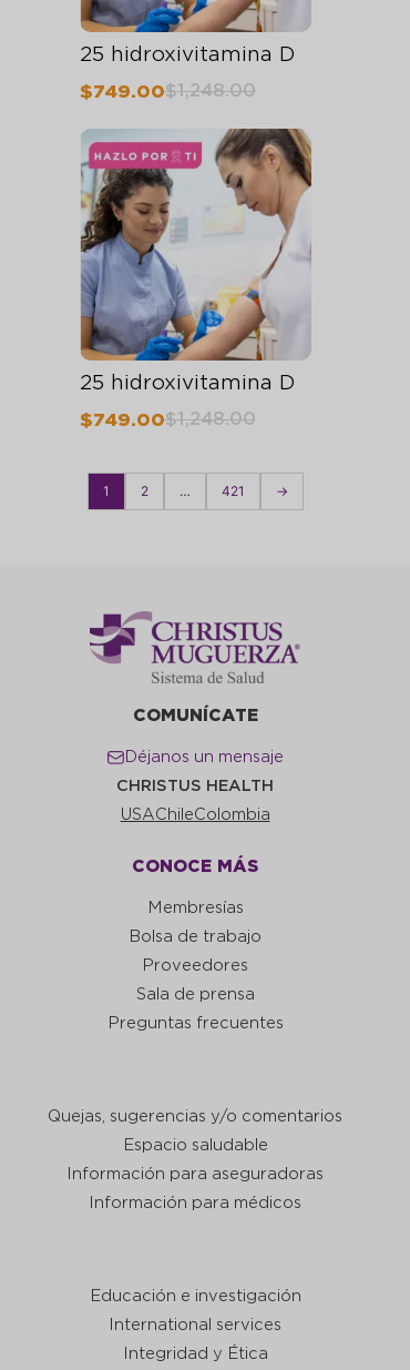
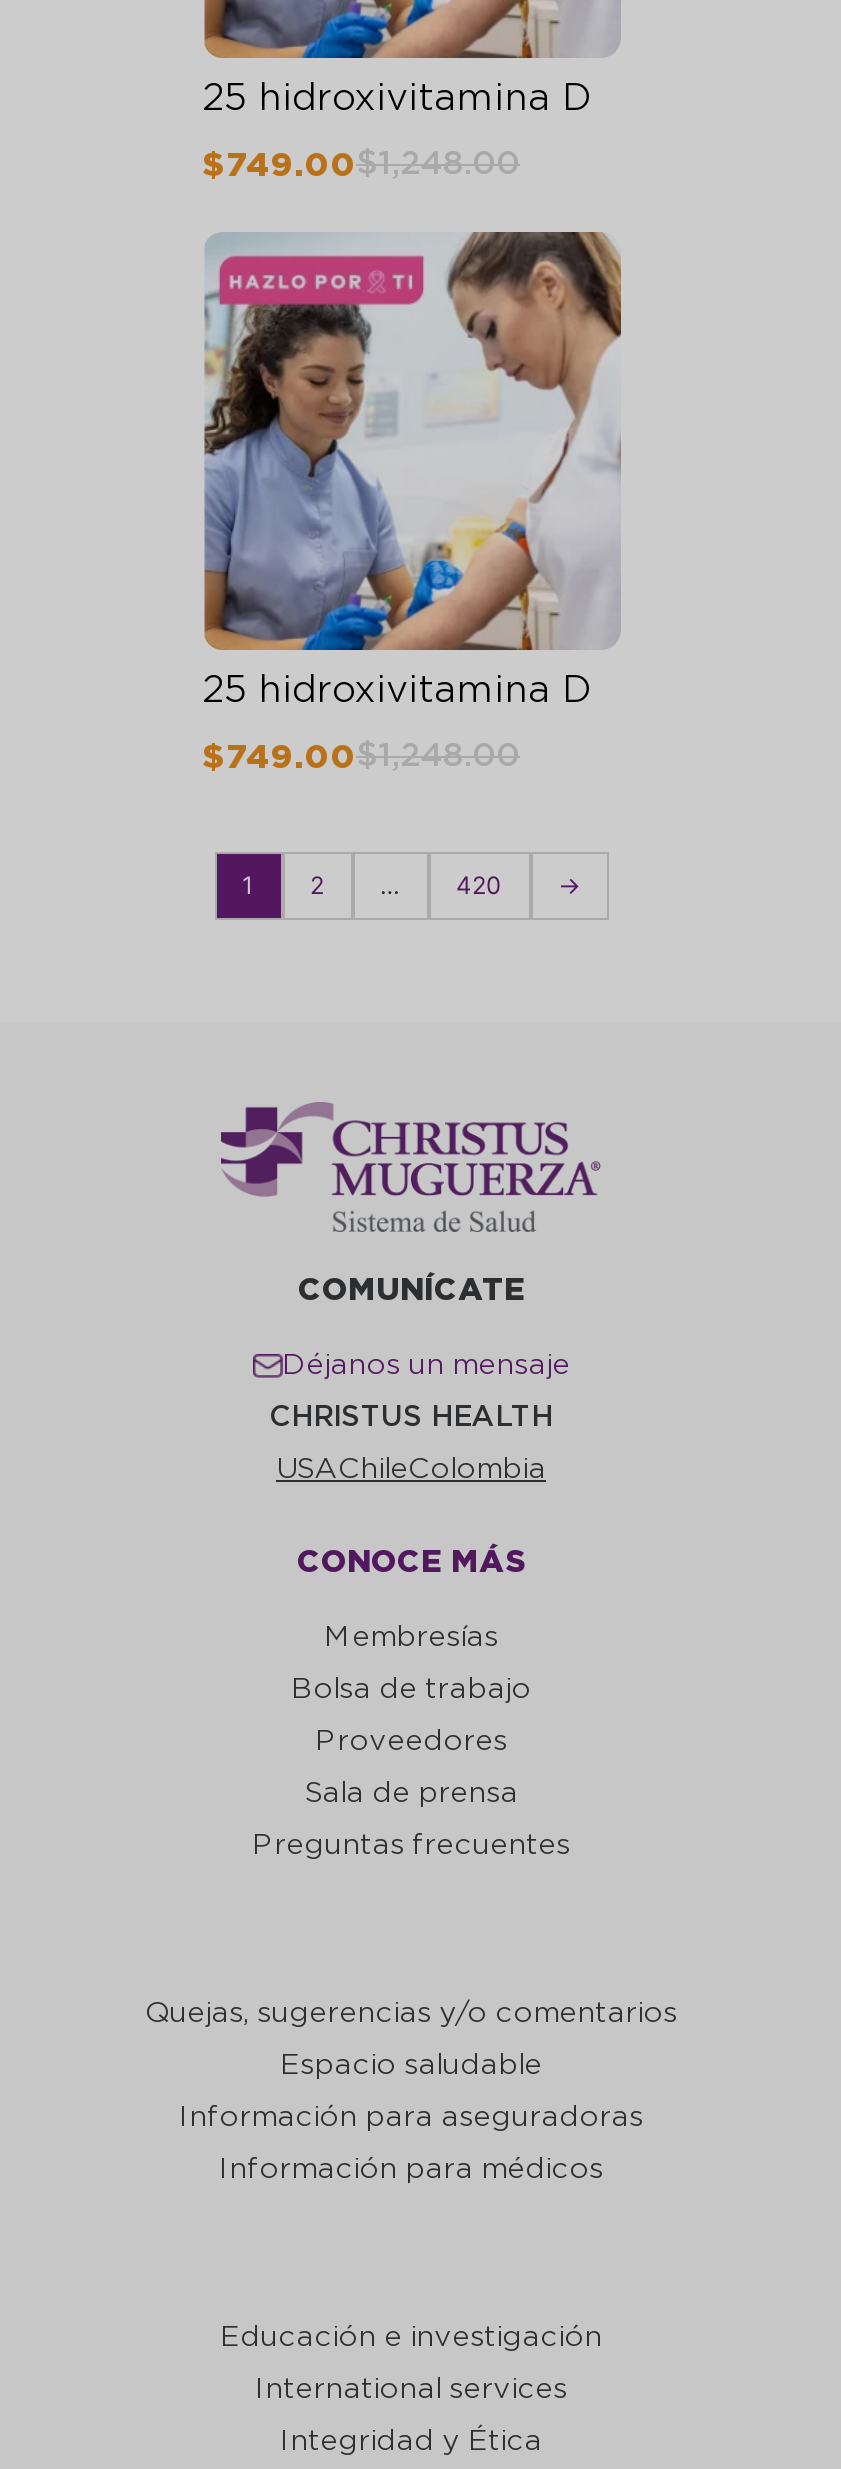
- 421
+ 420
